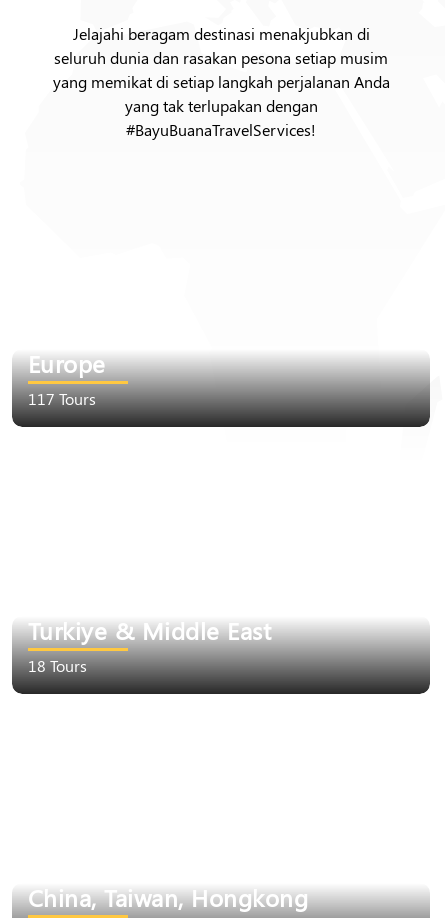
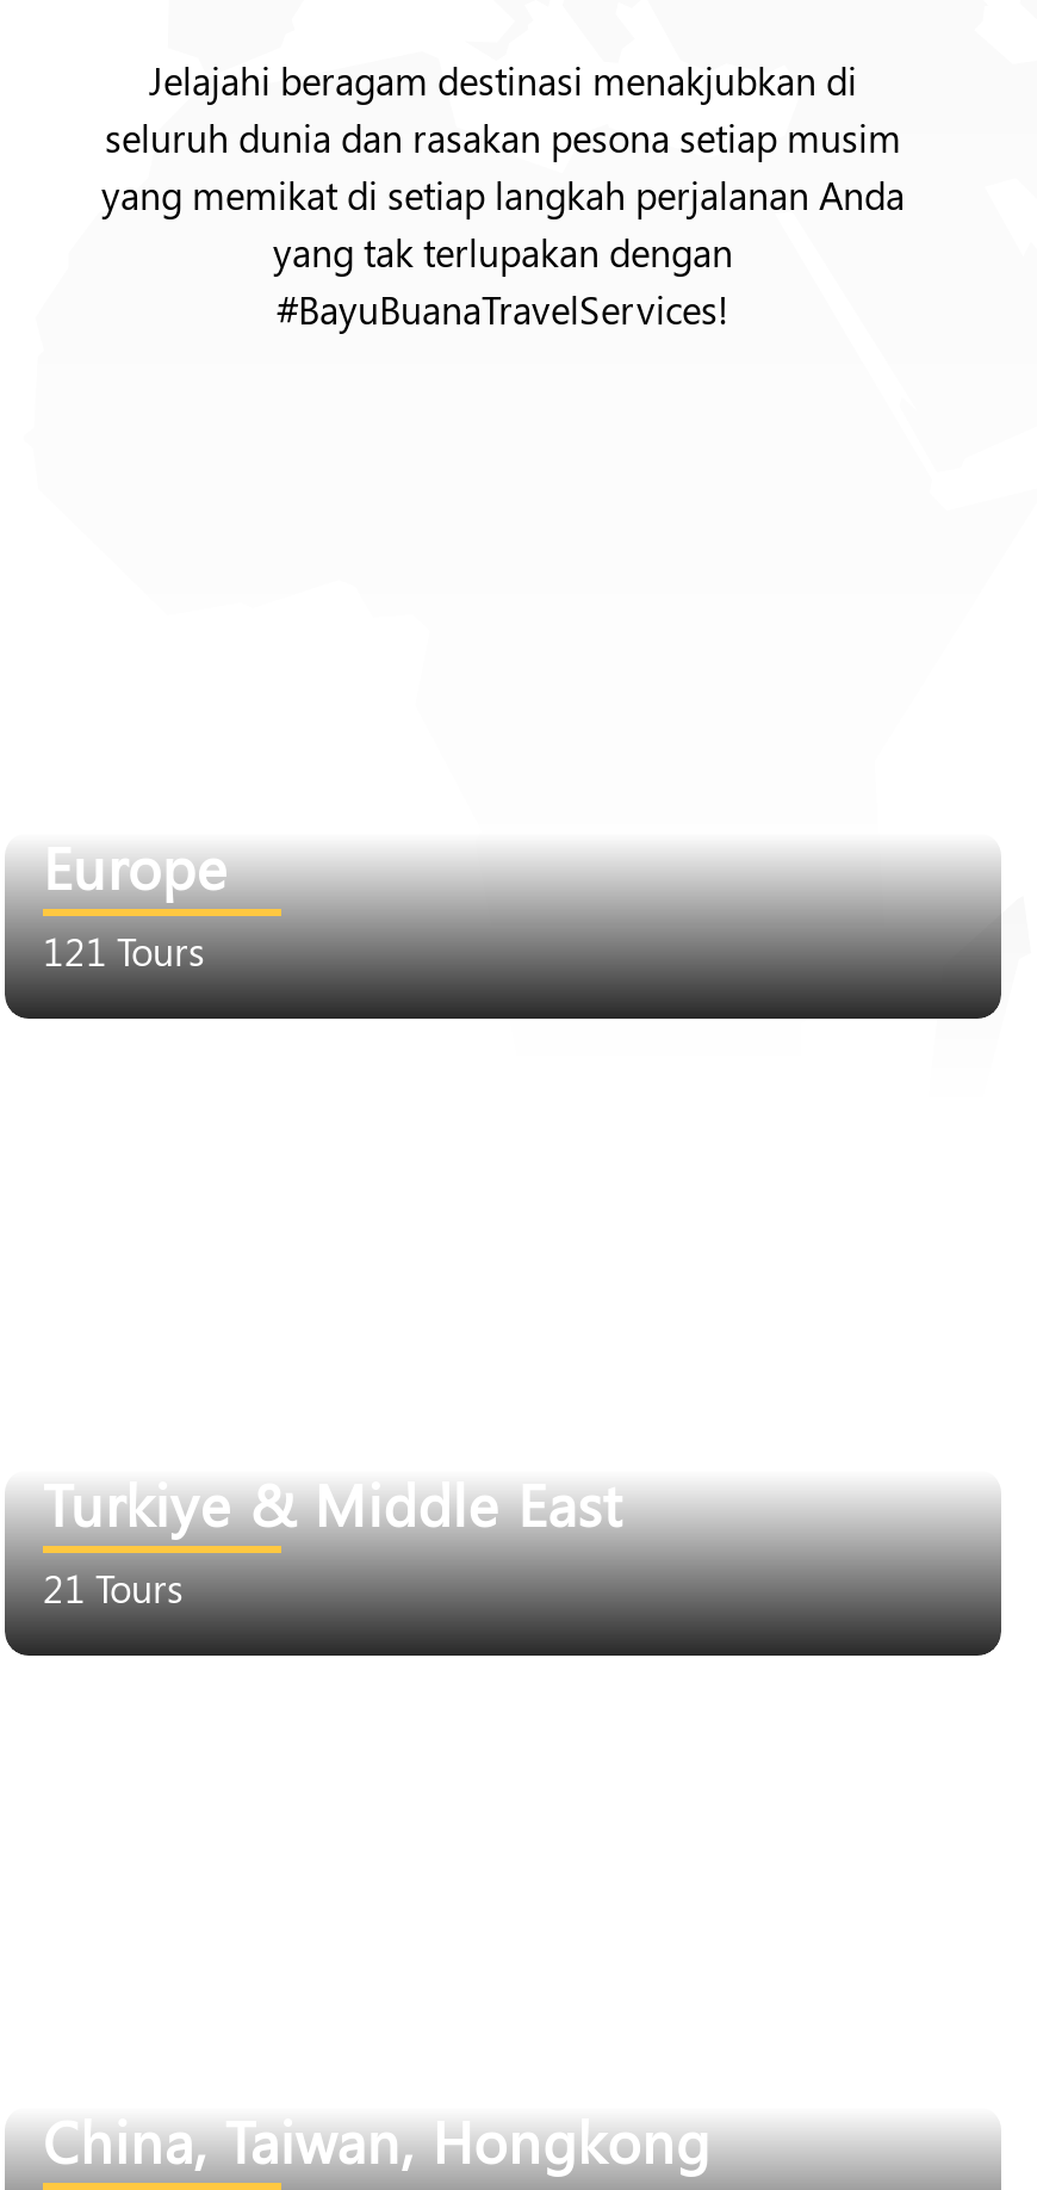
- 117 Tours
+ 121 Tours

- 18 Tours
+ 21 Tours
